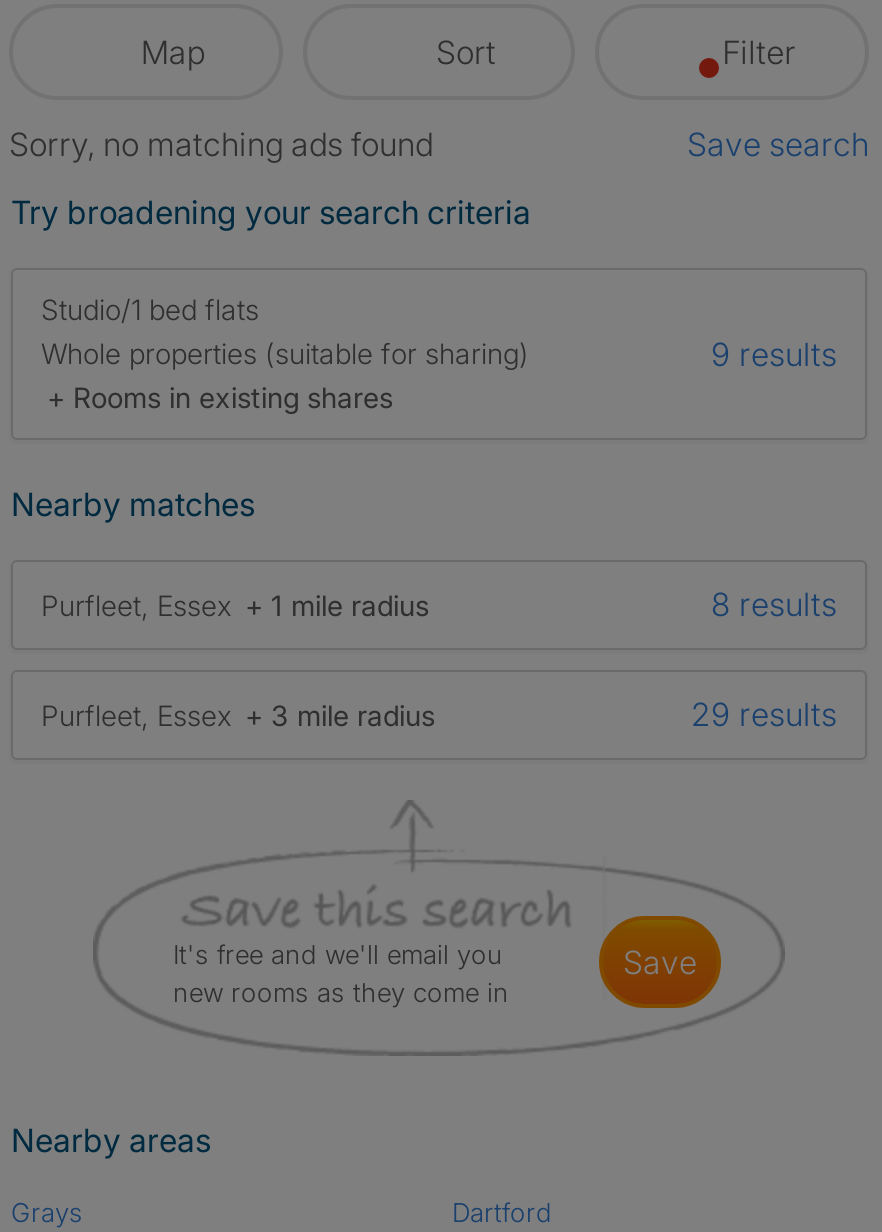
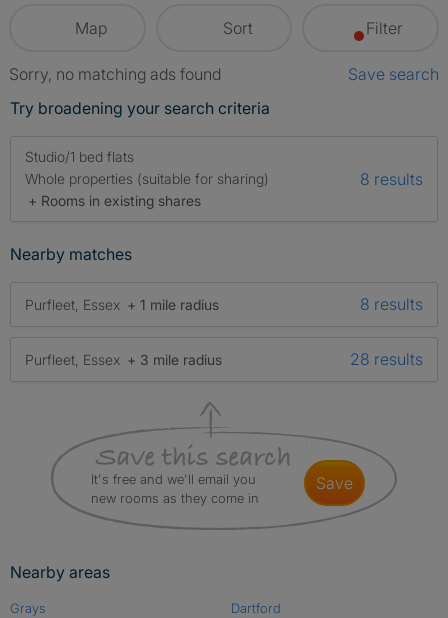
- 9 results
+ 8 results

- 29 results
+ 28 results
